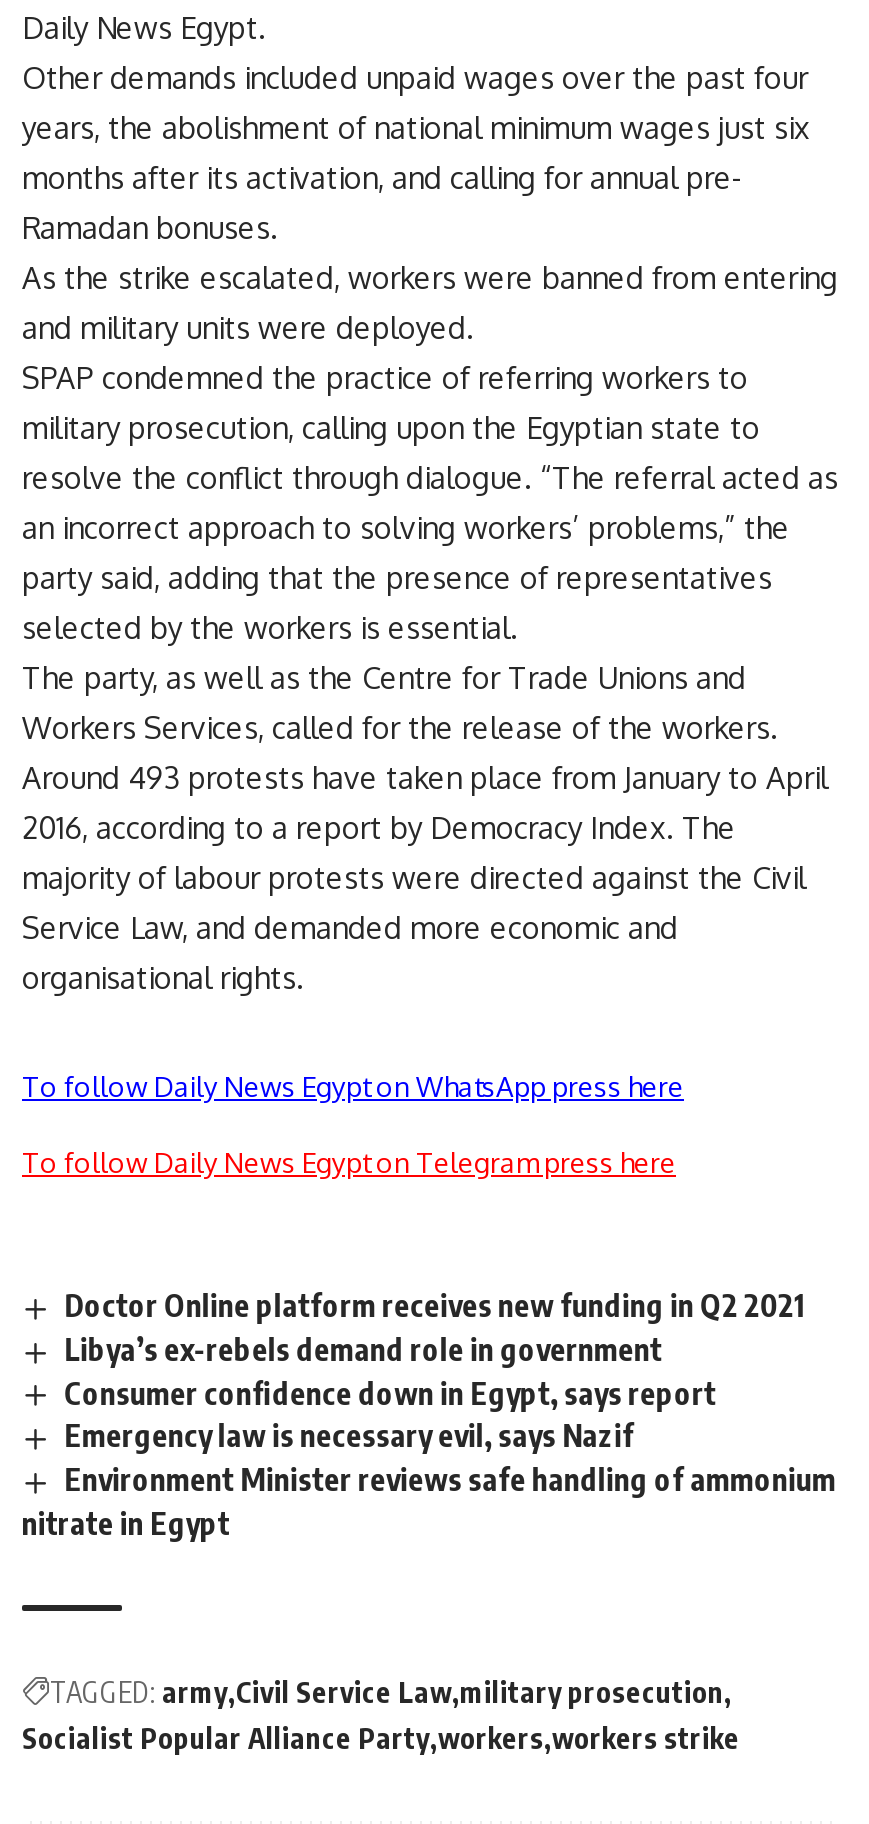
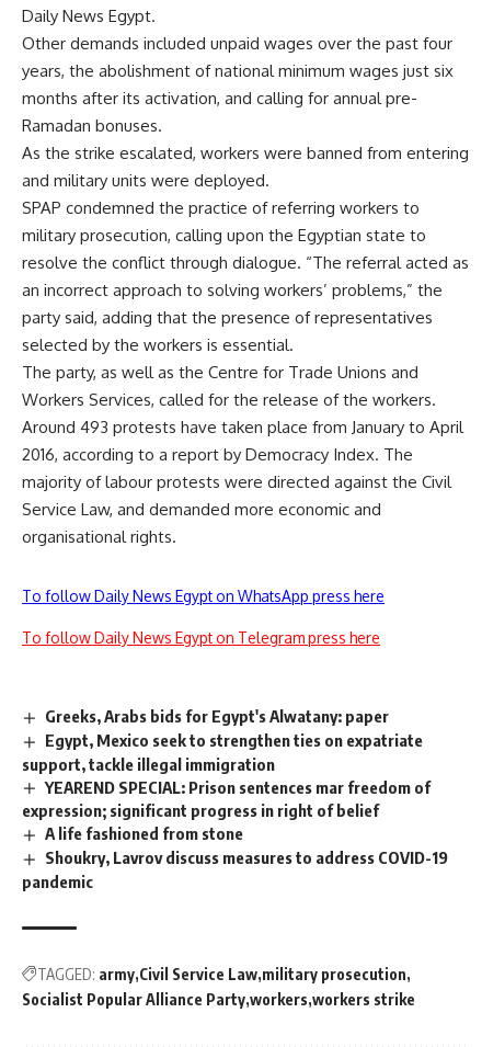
- Doctor Online platform receives new funding in Q2 2021
- Libya’s ex-rebels demand role in government
- Consumer confidence down in Egypt, says report
- Emergency law is necessary evil, says Nazif
- Environment Minister reviews safe handling of ammonium
- nitrate in Egypt
+ Greeks, Arabs bids for Egypt's Alwatany: paper
+ Egypt, Mexico seek to strengthen ties on expatriate
+ support, tackle illegal immigration
+ YEAREND SPECIAL: Prison sentences mar freedom of
+ expression; significant progress in right of belief
+ A life fashioned from stone
+ Shoukry, Lavrov discuss measures to address COVID-19
+ pandemic
